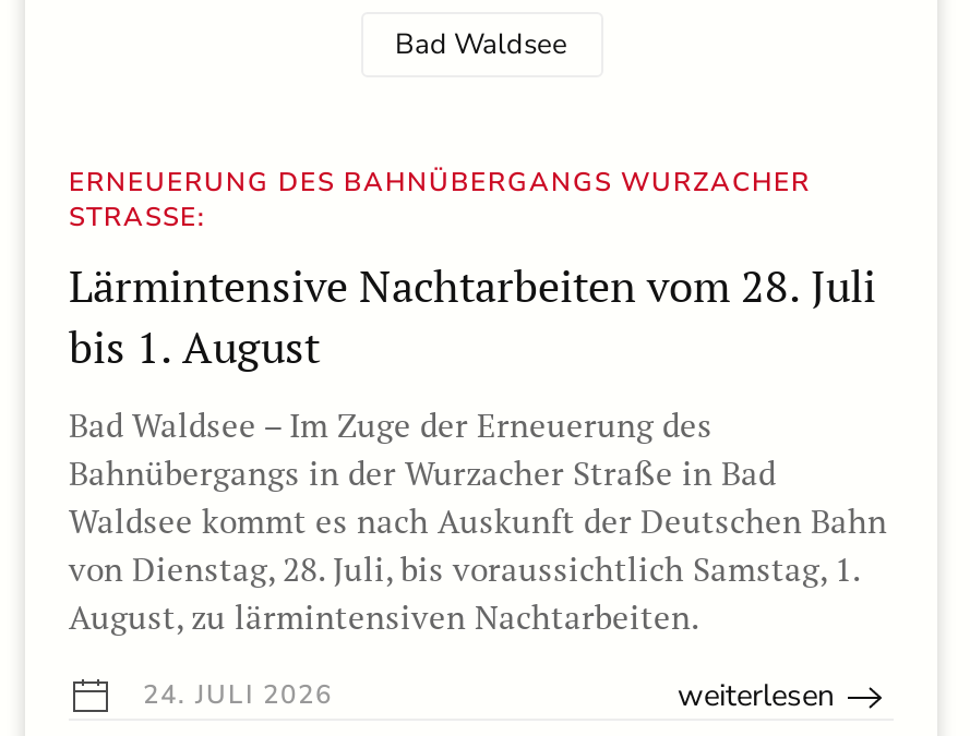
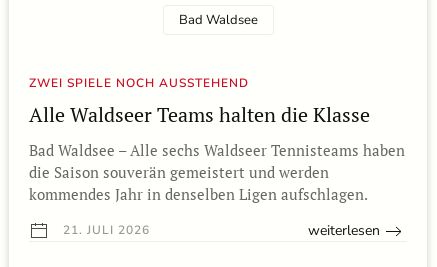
- ERNEUERUNG DES BAHNÜBERGANGS WURZACHER
- STRASSE:
- Lärmintensive Nachtarbeiten vom 28. Juli
- bis 1. August
- Bad Waldsee – Im Zuge der Erneuerung des
- Bahnübergangs in der Wurzacher Straße in Bad
- Waldsee kommt es nach Auskunft der Deutschen Bahn
- von Dienstag, 28. Juli, bis voraussichtlich Samstag, 1.
- August, zu lärmintensiven Nachtarbeiten.
+ ZWEI SPIELE NOCH AUSSTEHEND
+ Alle Waldseer Teams halten die Klasse
+ Bad Waldsee – Alle sechs Waldseer Tennisteams haben
+ die Saison souverän gemeistert und werden
+ kommendes Jahr in denselben Ligen aufschlagen.

- 24. JULI 2026
+ 21. JULI 2026
